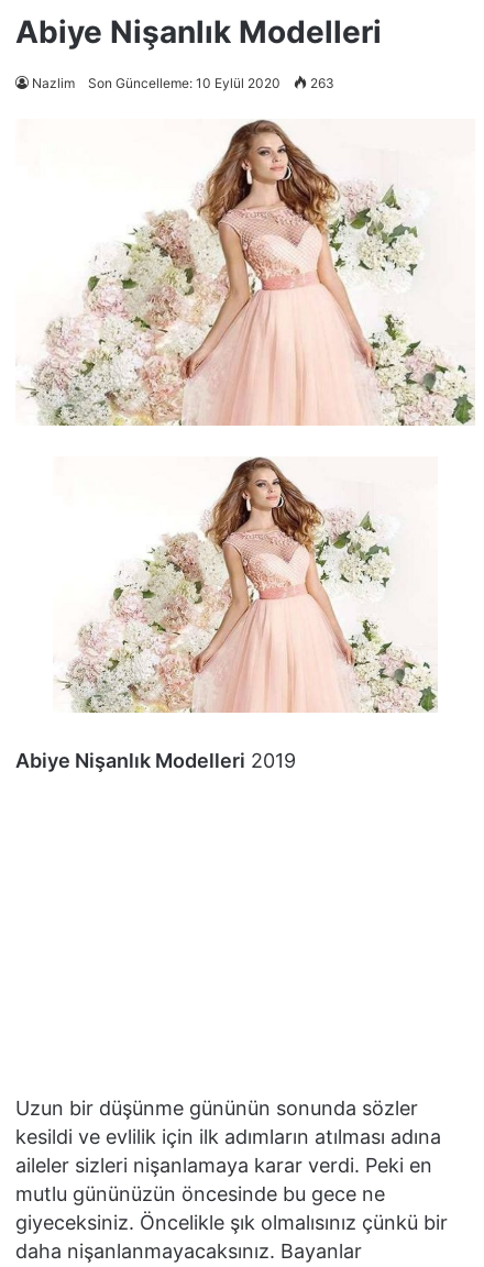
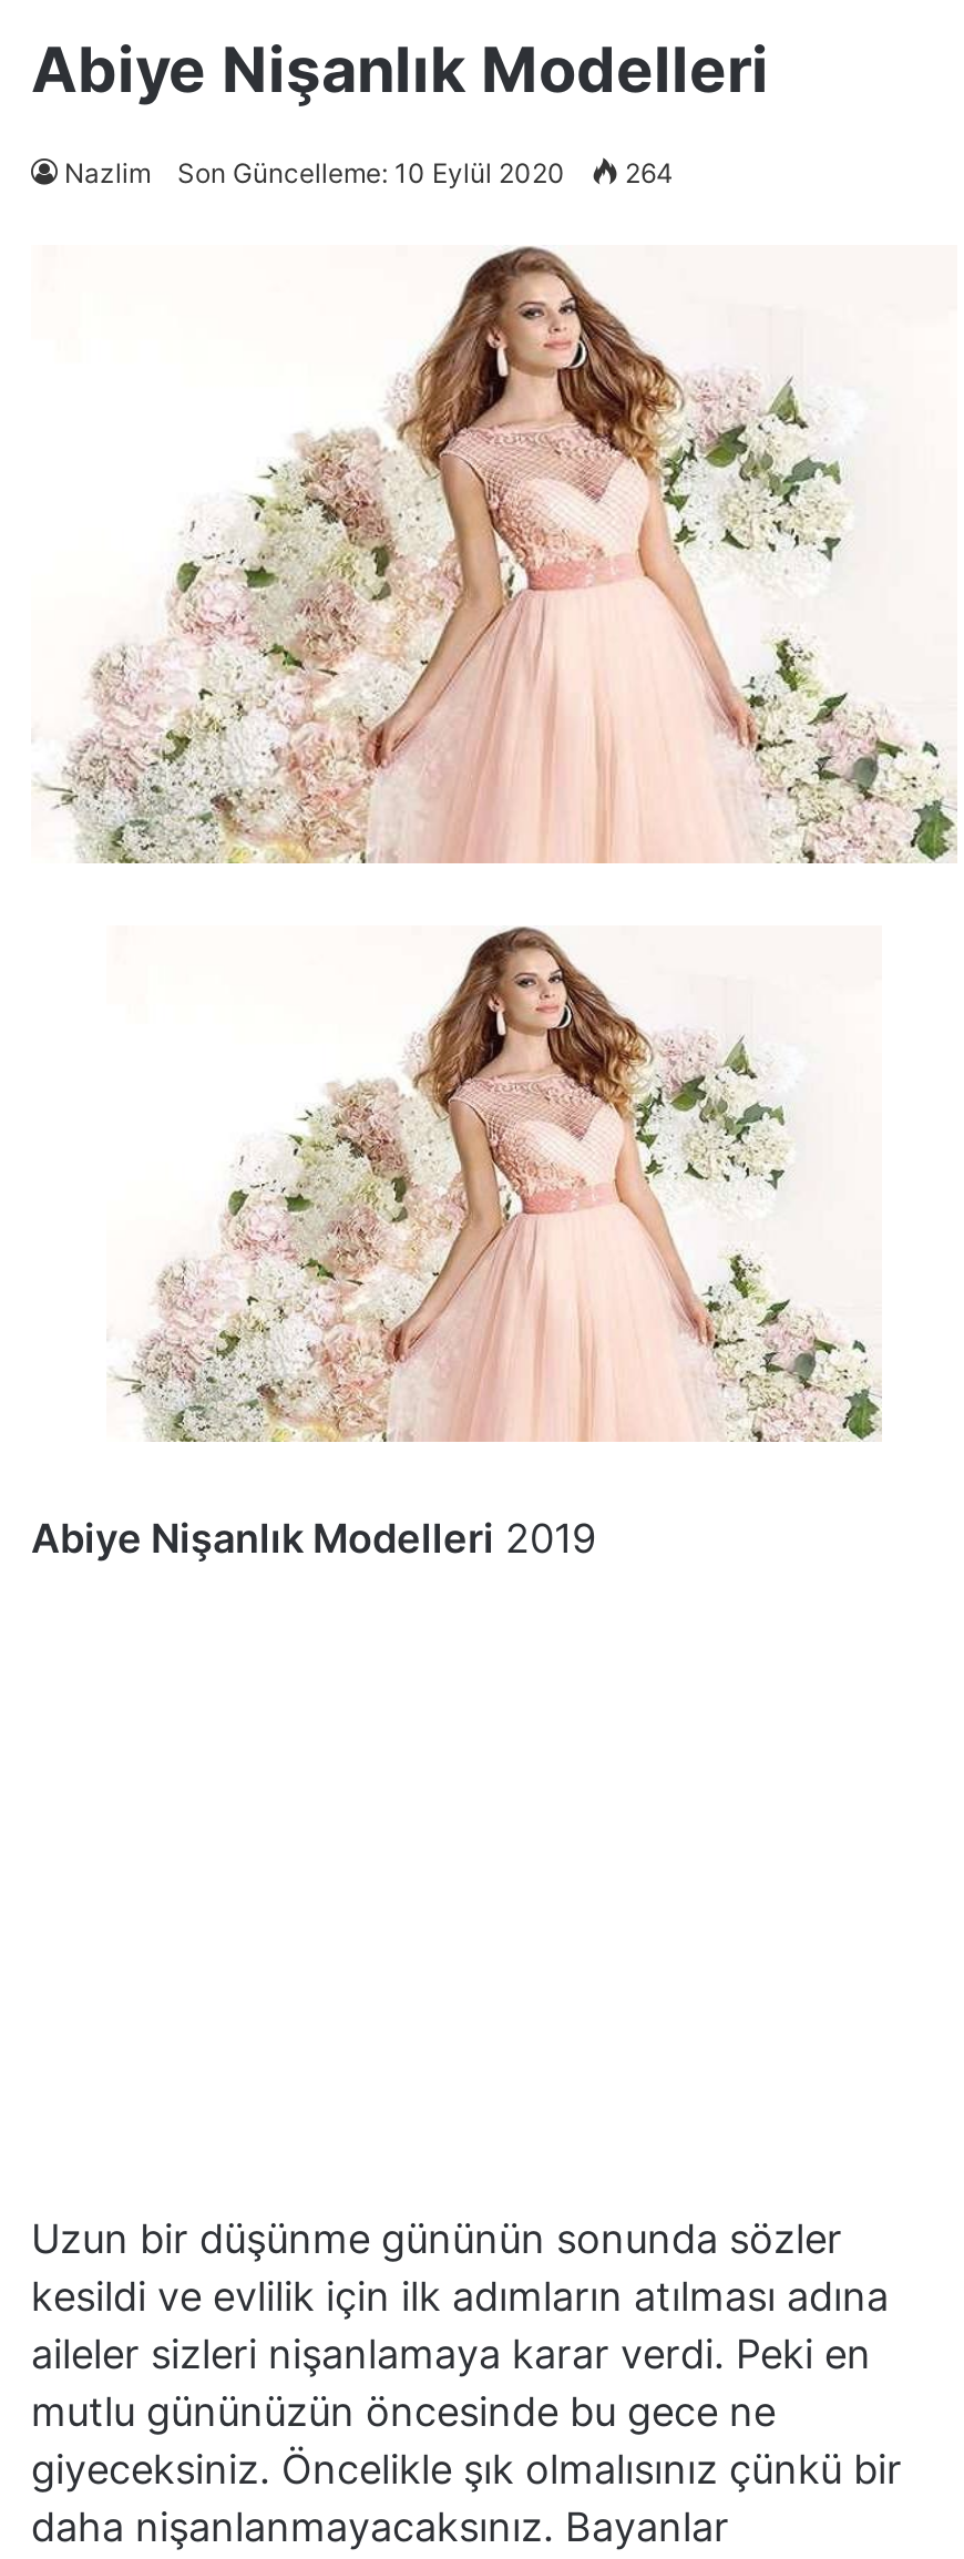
- Nazlim Son Güncelleme: 10 Eylül 2020 263
+ Nazlim Son Güncelleme: 10 Eylül 2020 264
